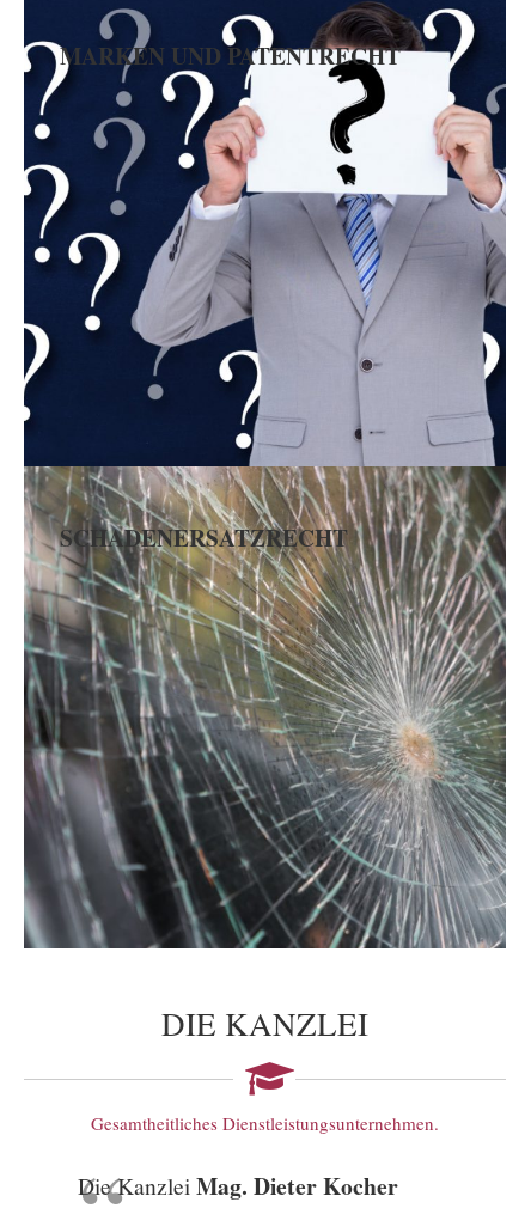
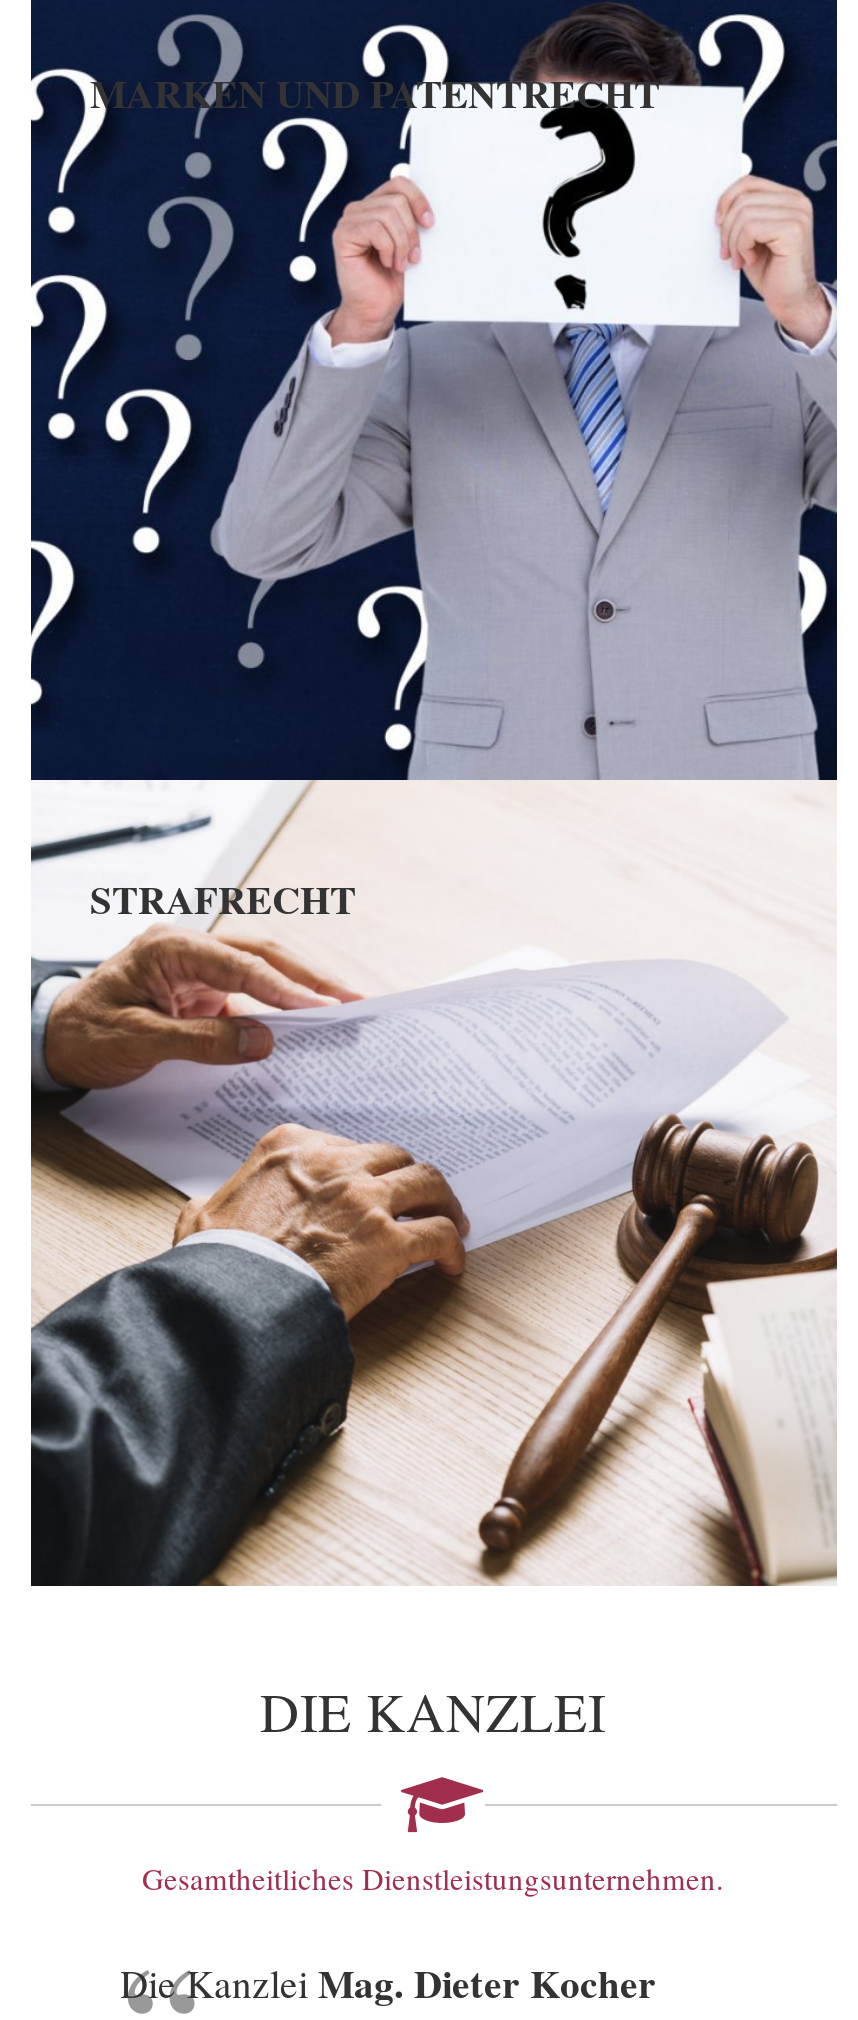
- [image]
- SCHADENERSATZRECHT
+ [image]
+ STRAFRECHT
